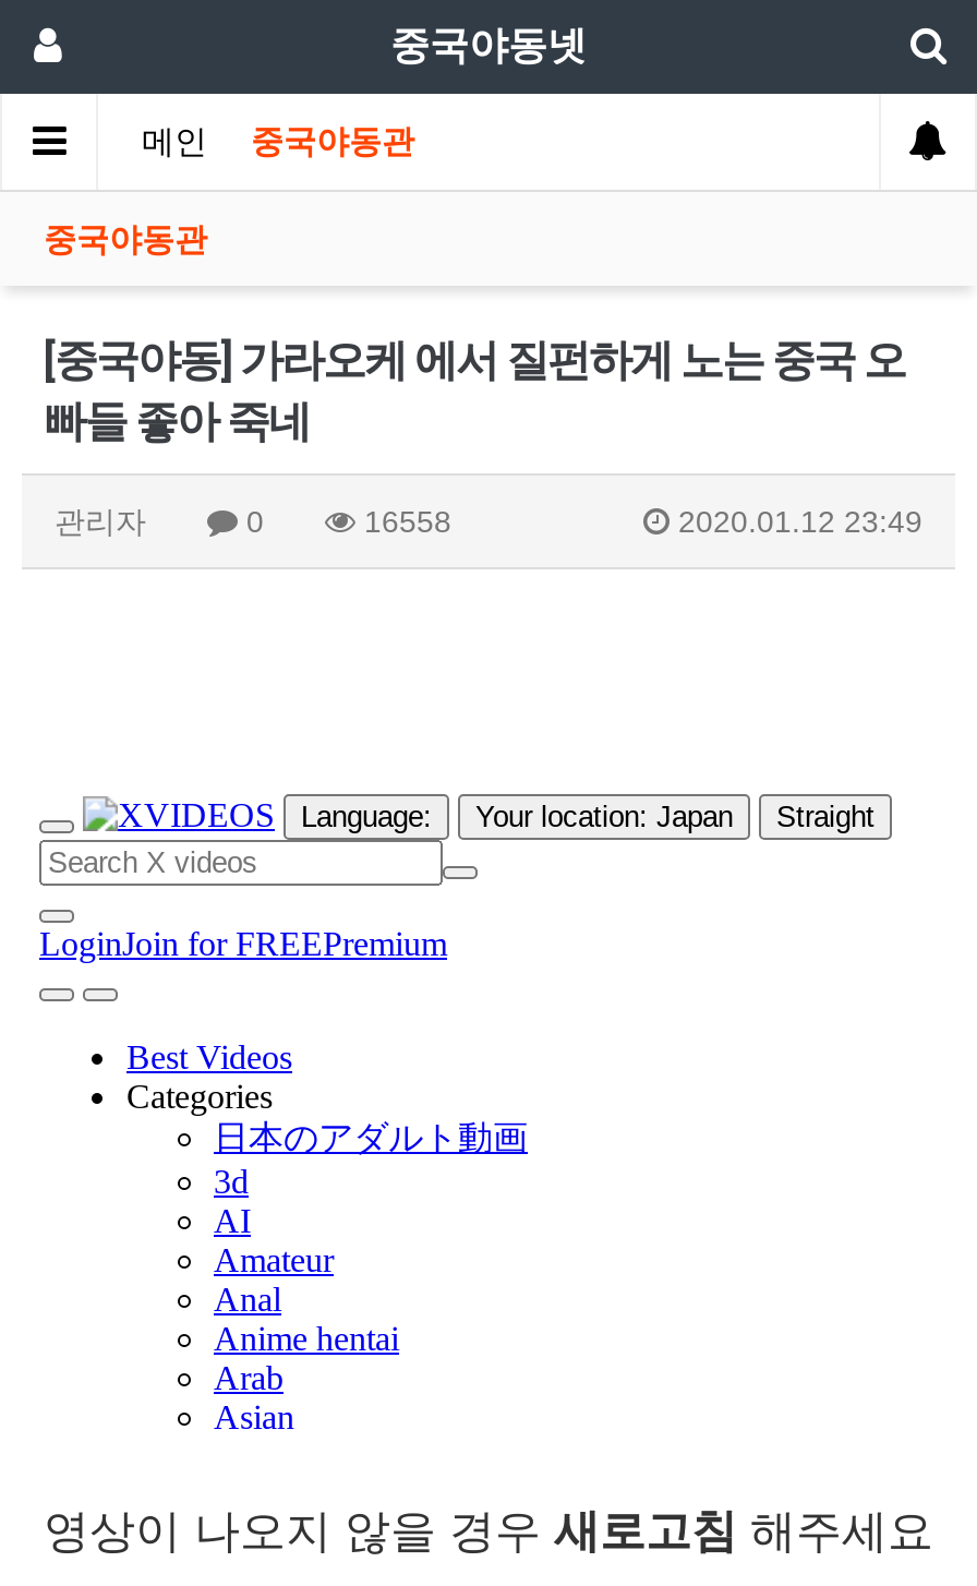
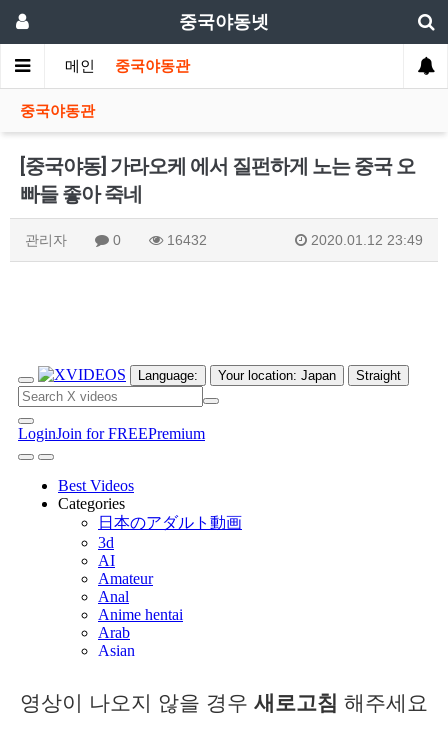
- 16558
+ 16432
